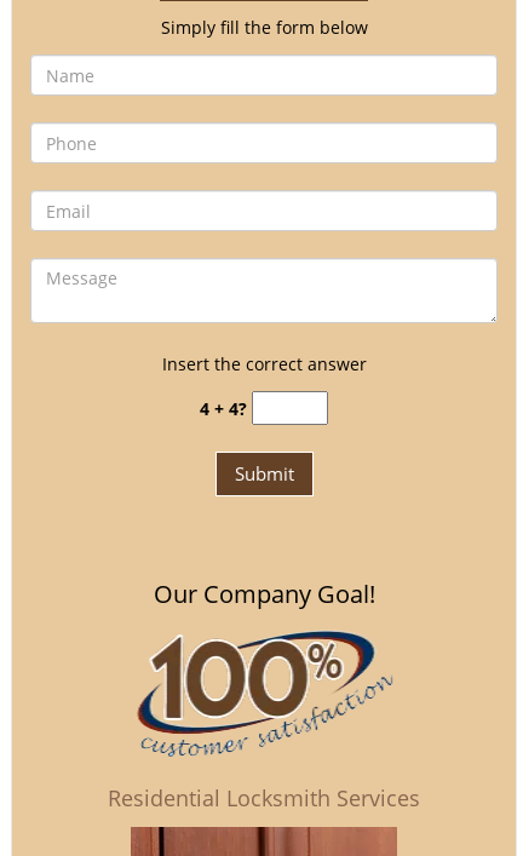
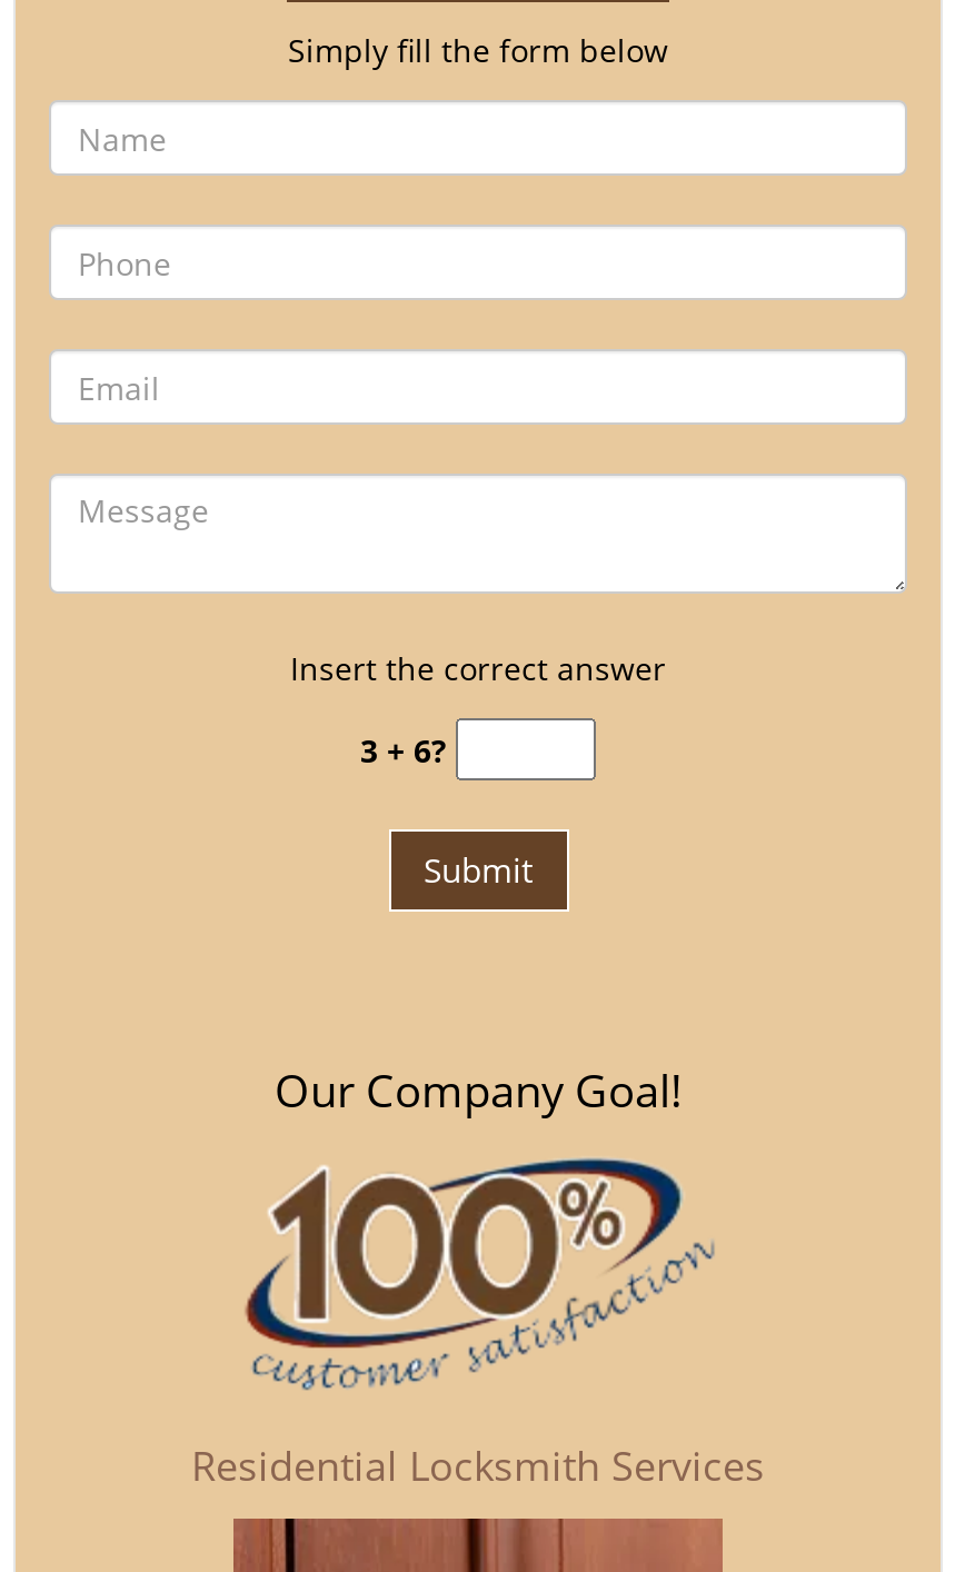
- 4 + 4?
+ 3 + 6?
